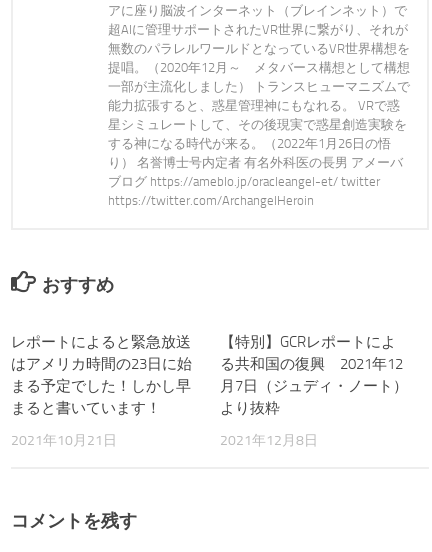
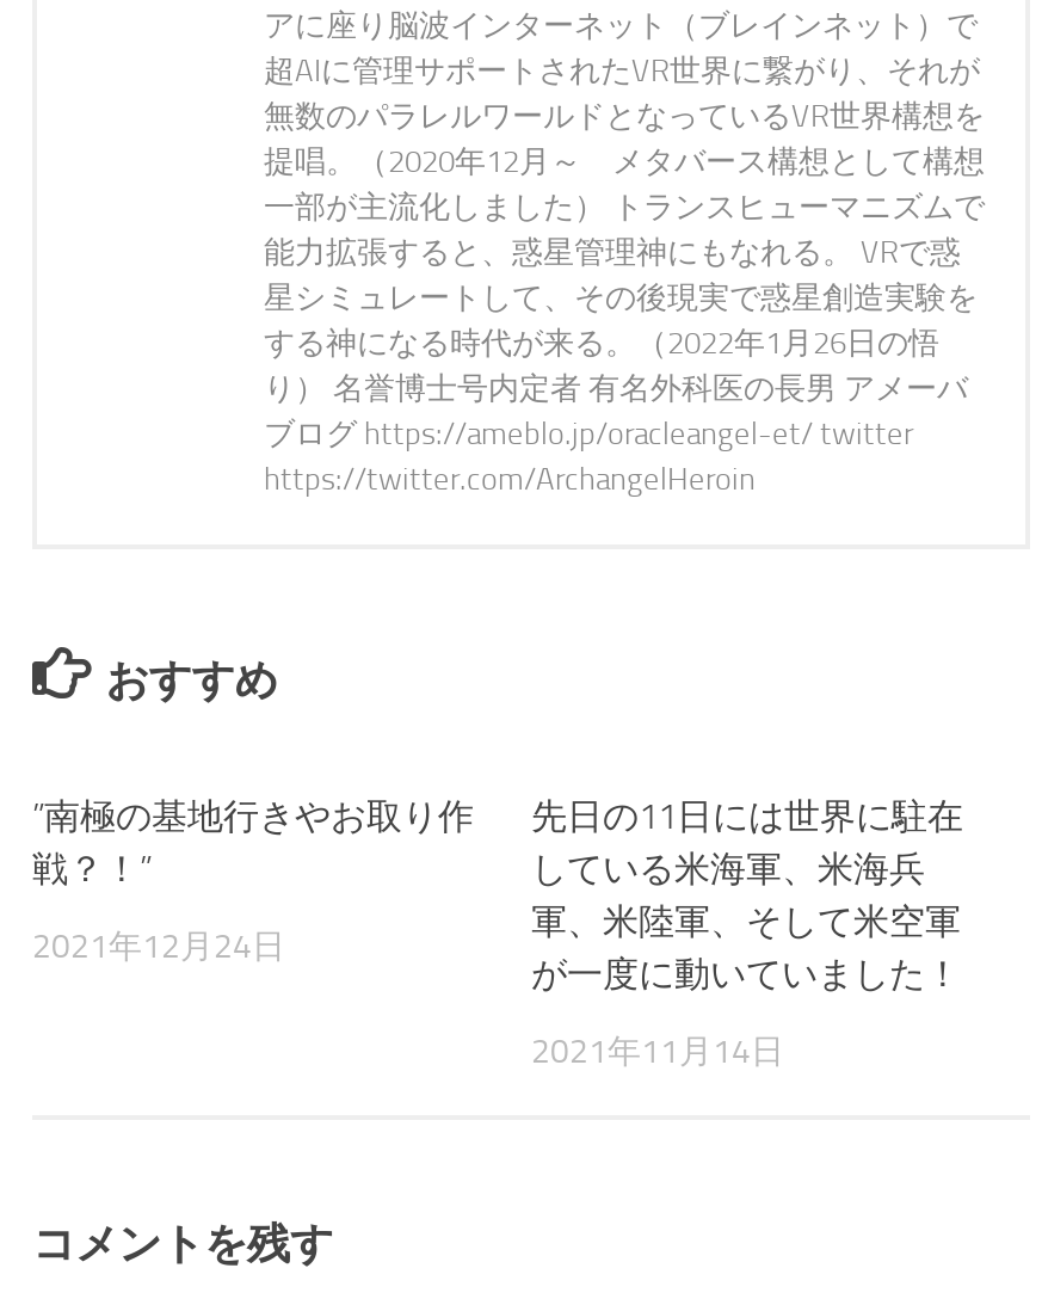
- レポートによると緊急放送
- はアメリカ時間の23日に始
- まる予定でした！しかし早
- まると書いています！
+ ”南極の基地行きやお取り作
+ 戦？！”

- 【特別】GCRレポートによ
- る共和国の復興 2021年12
- 月7日（ジュディ・ノート）
- より抜粋
+ 先日の11日には世界に駐在
+ している米海軍、米海兵
+ 軍、米陸軍、そして米空軍
+ が一度に動いていました！

- 2021年10月21日
+ 2021年12月24日

- 2021年12月8日
+ 2021年11月14日
